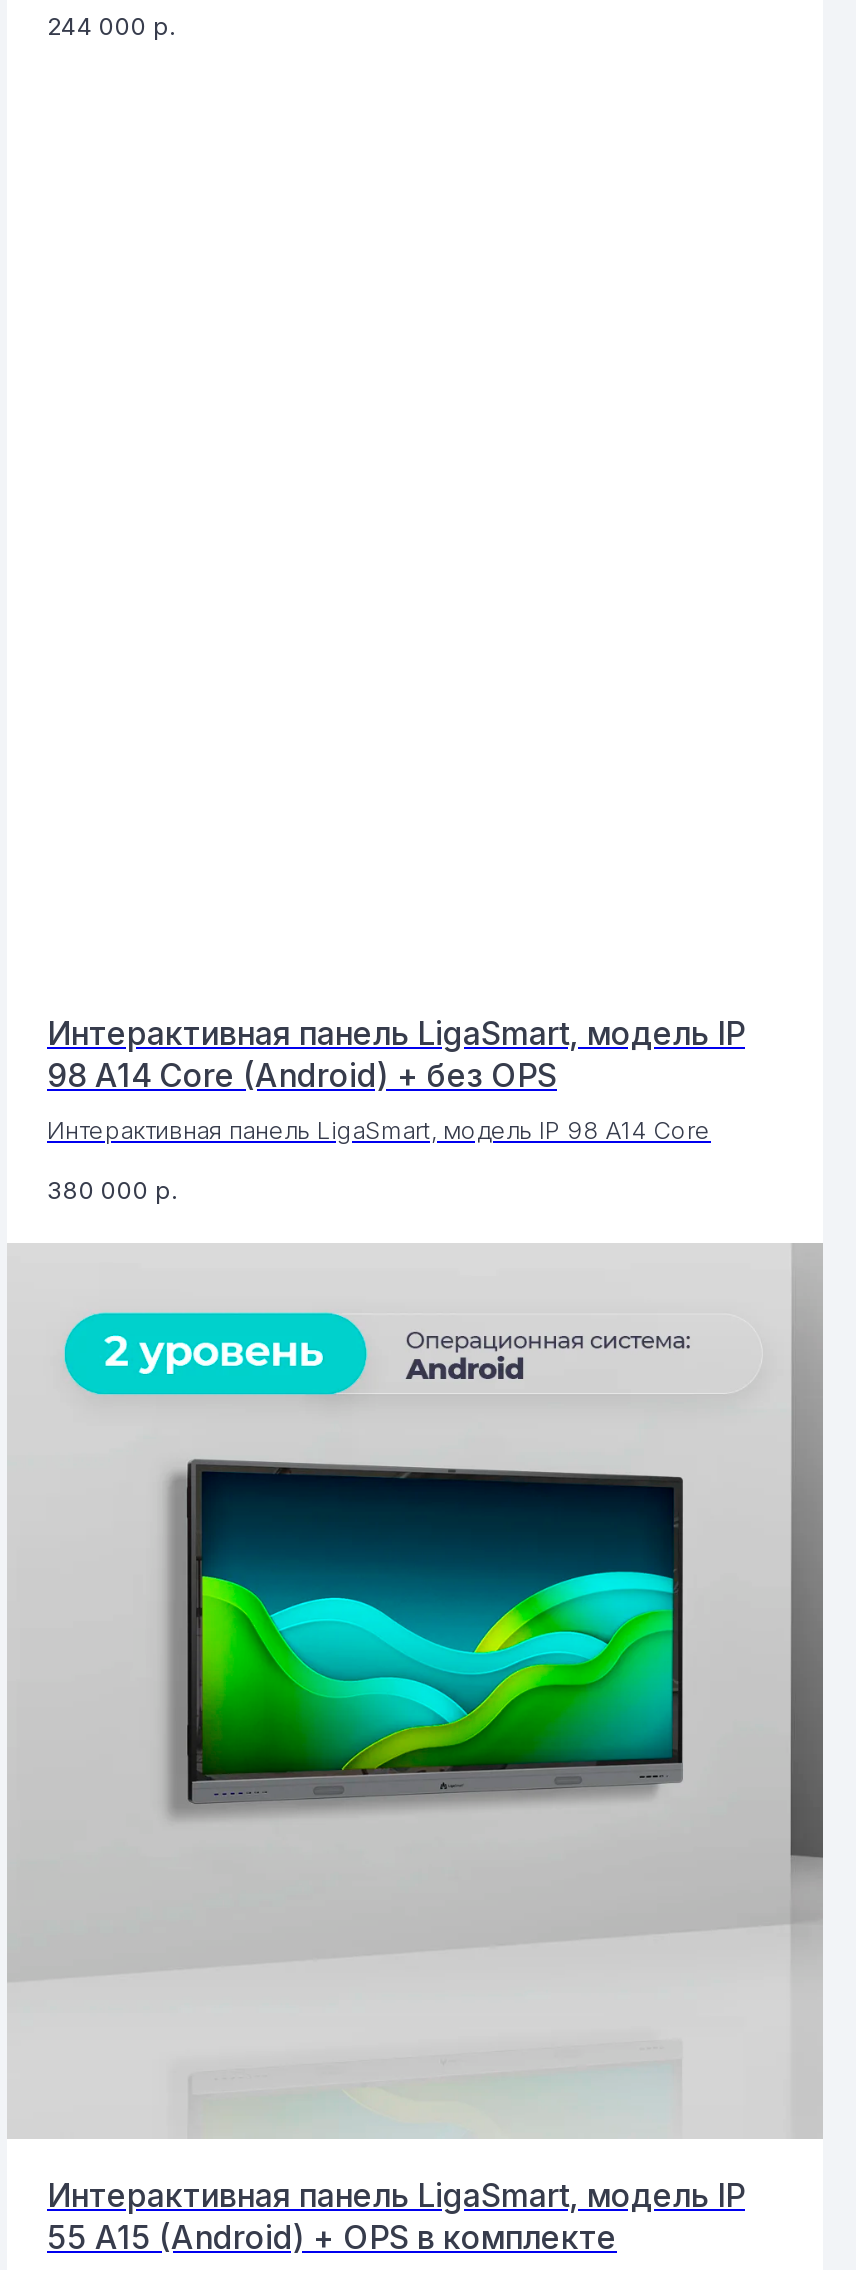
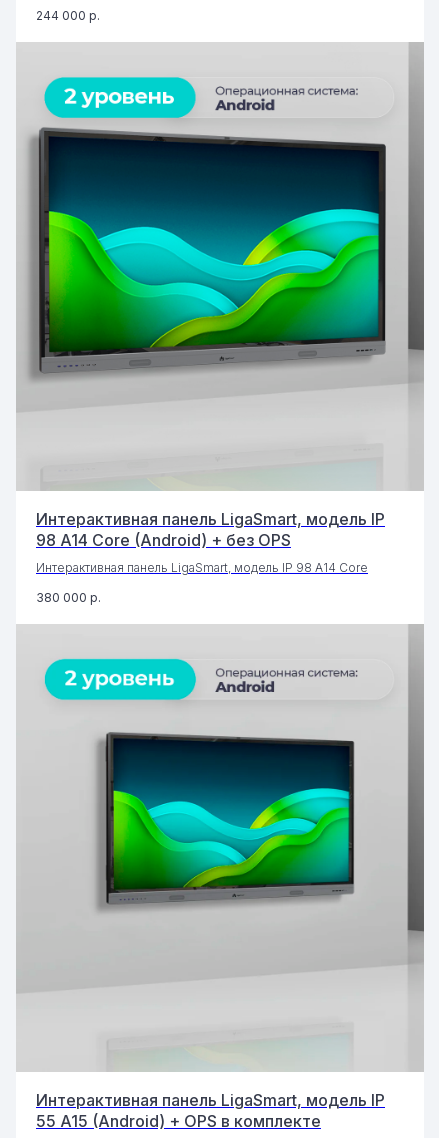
+ [image]
